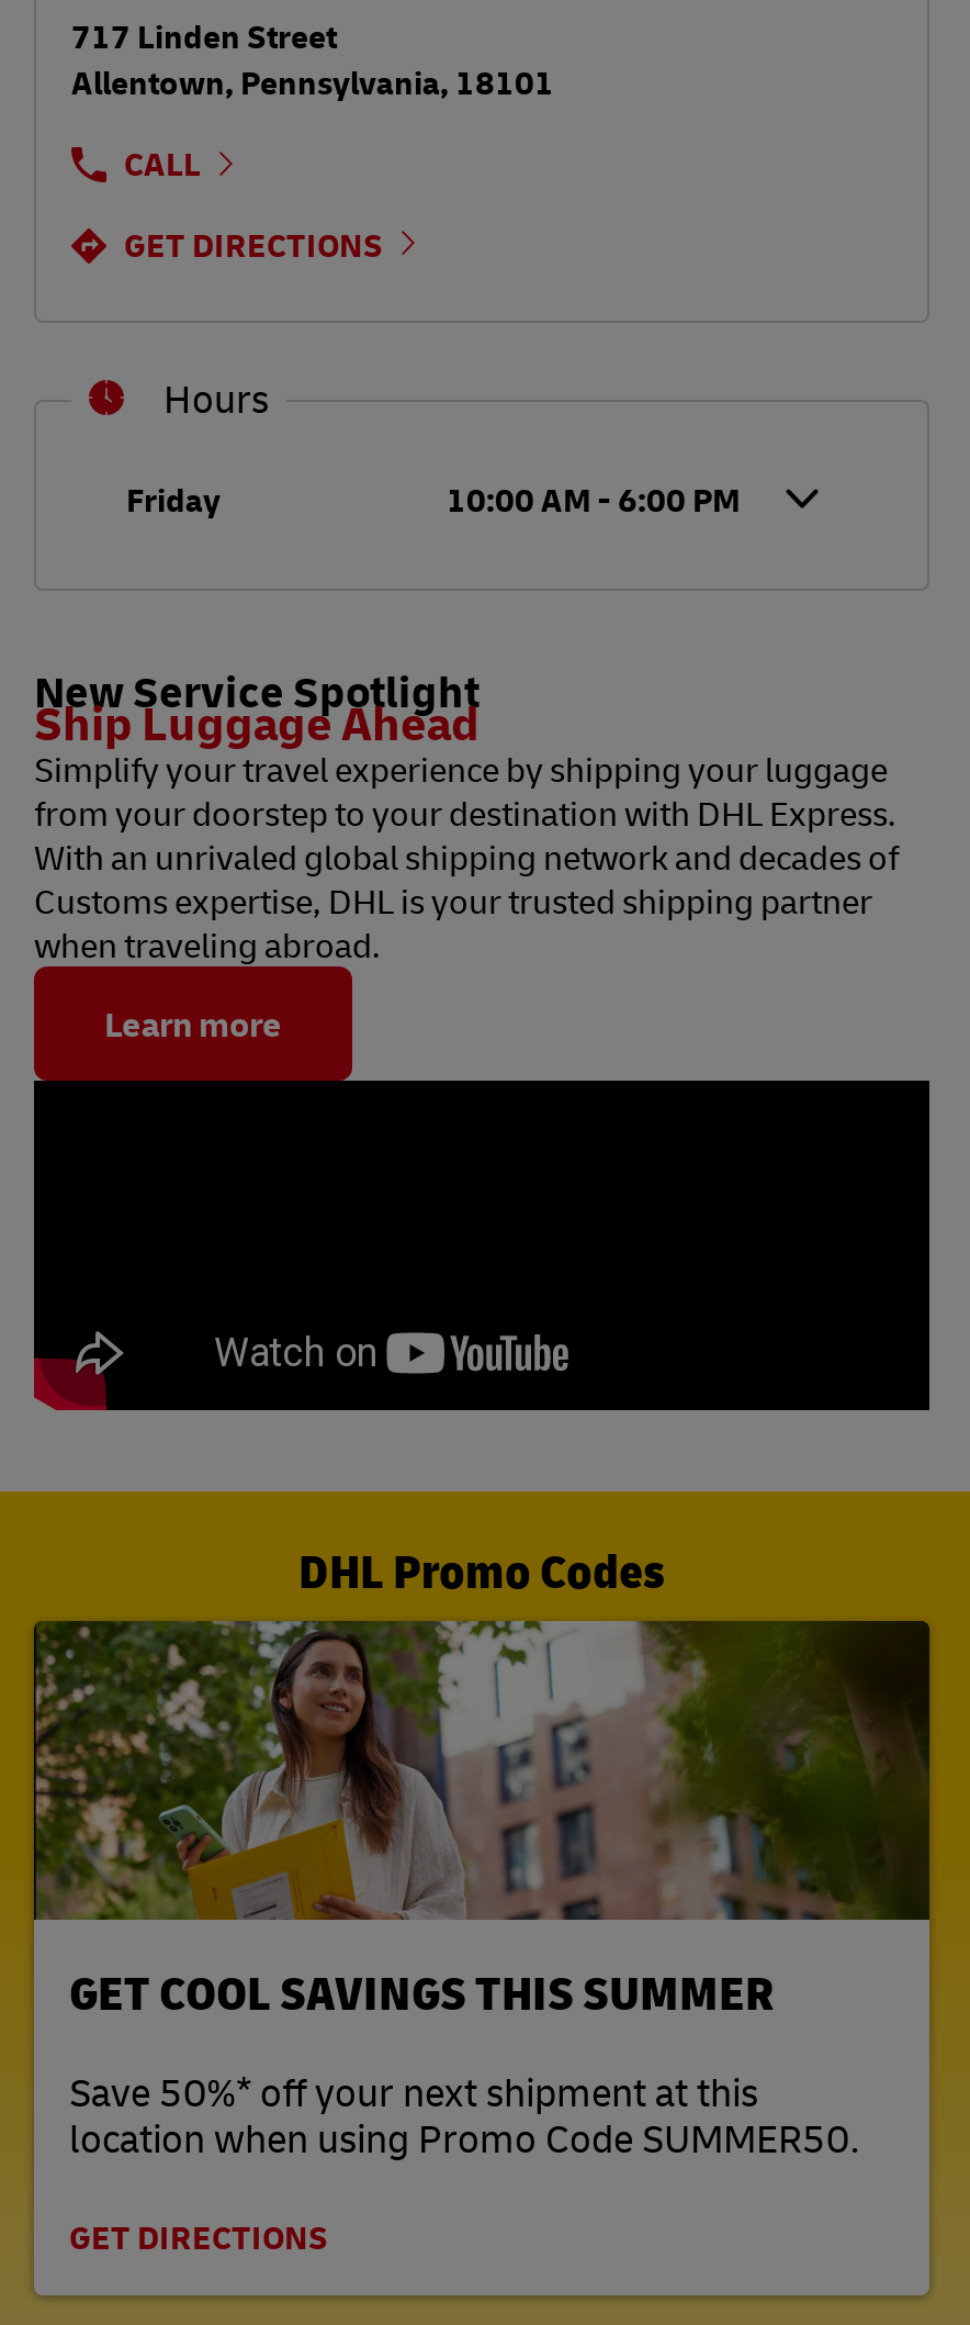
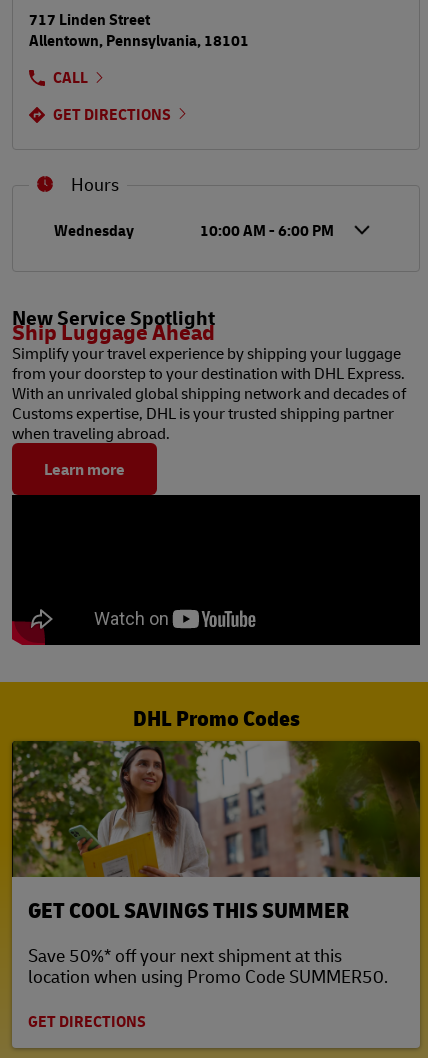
- Friday
+ Wednesday
